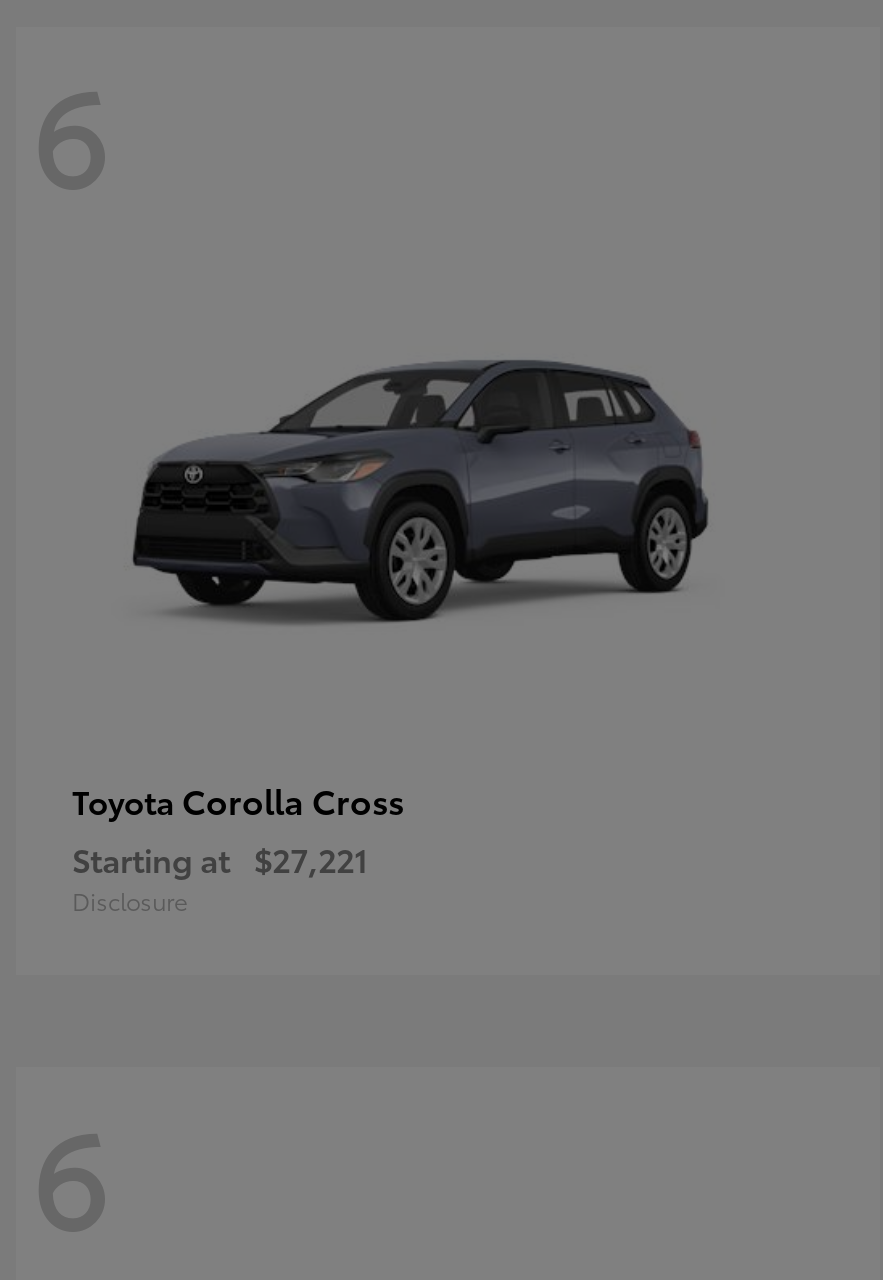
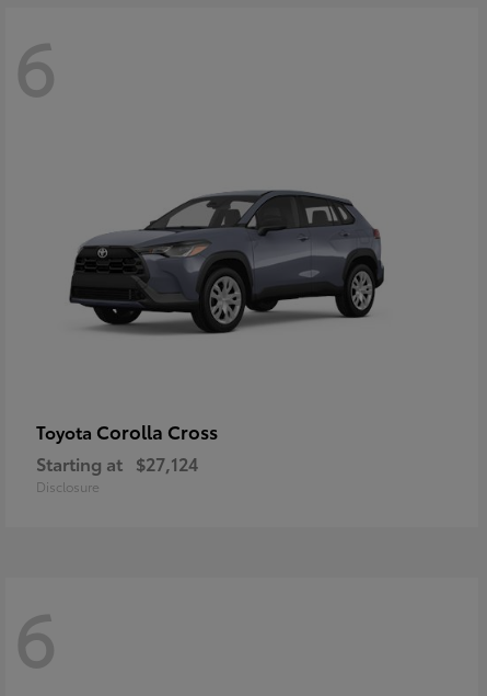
- Starting at $27,221
+ Starting at $27,124
